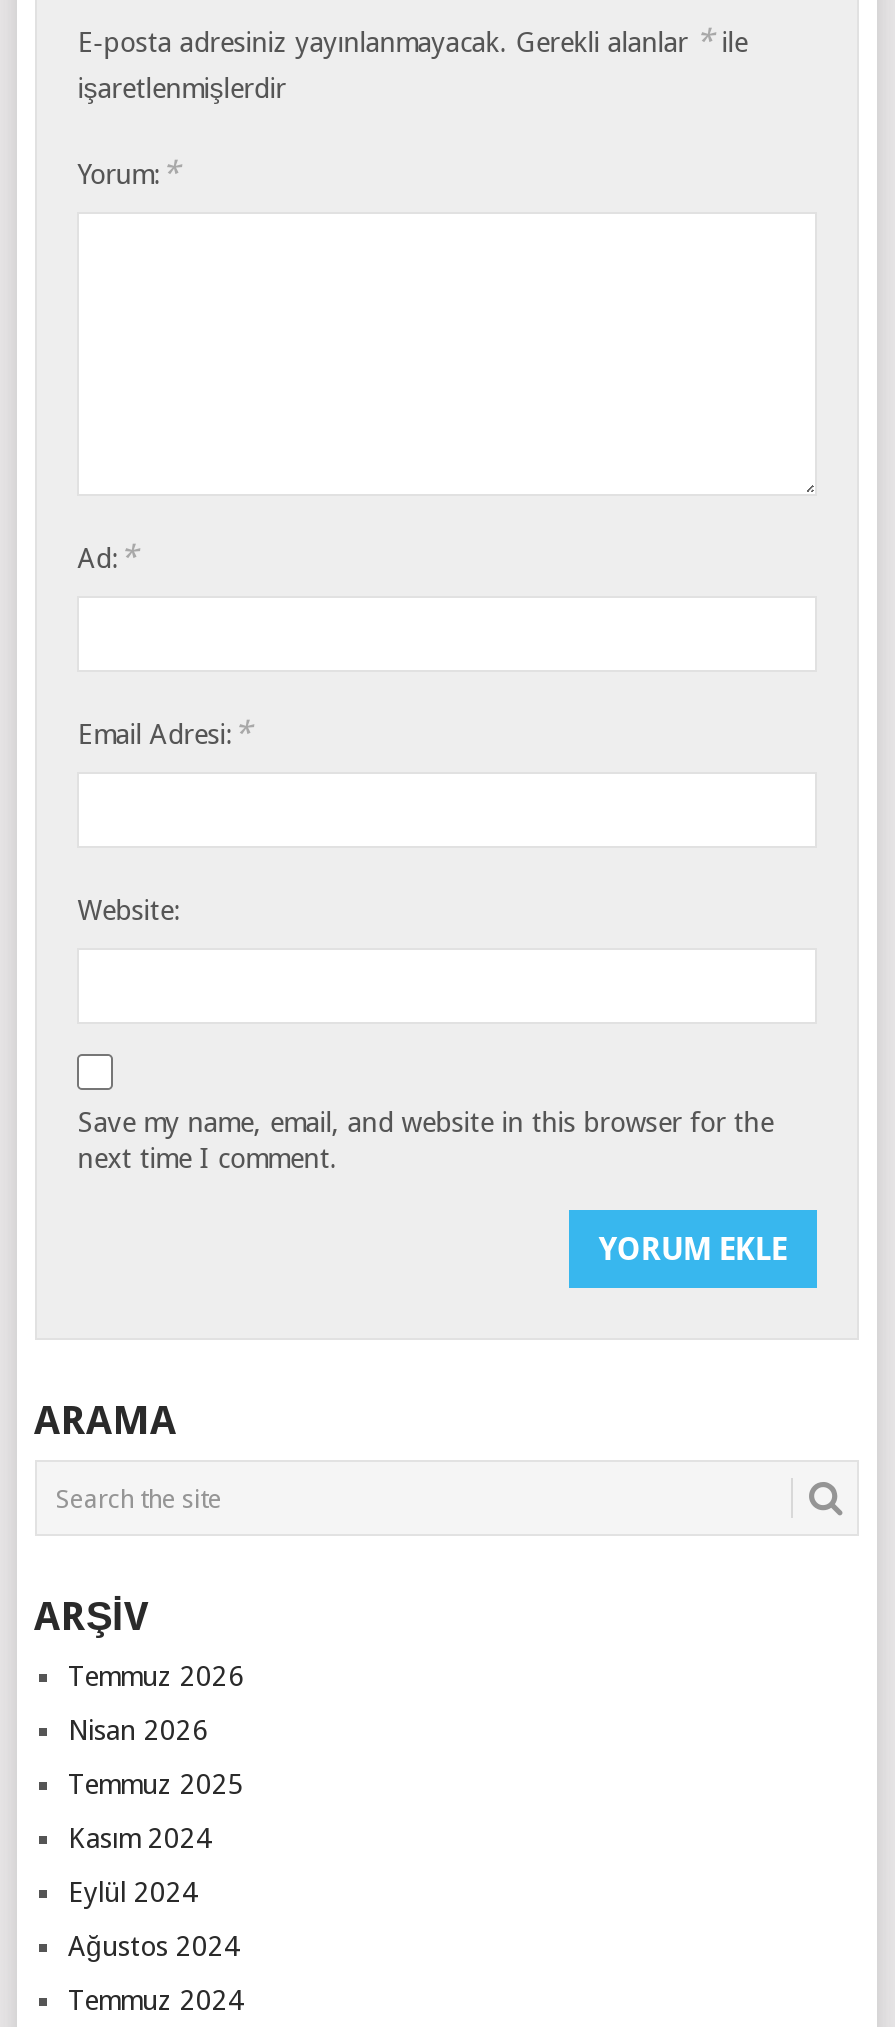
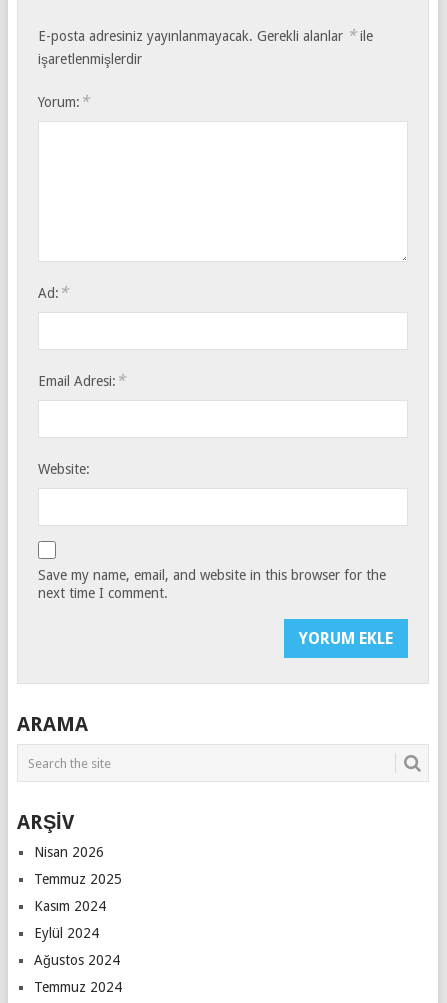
- Temmuz 2026
